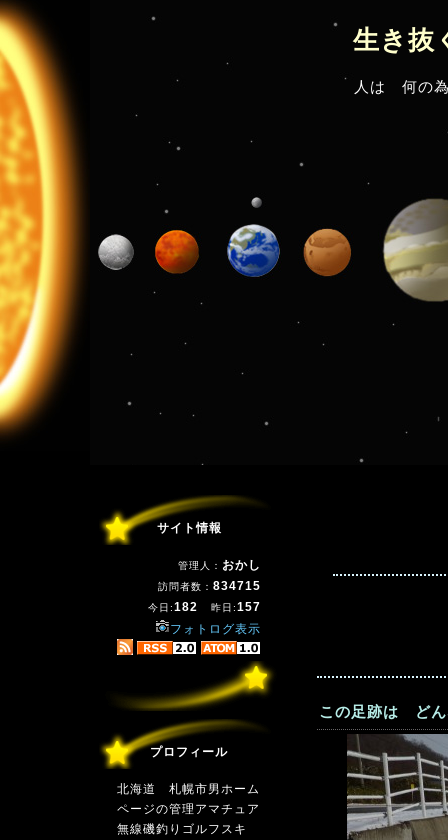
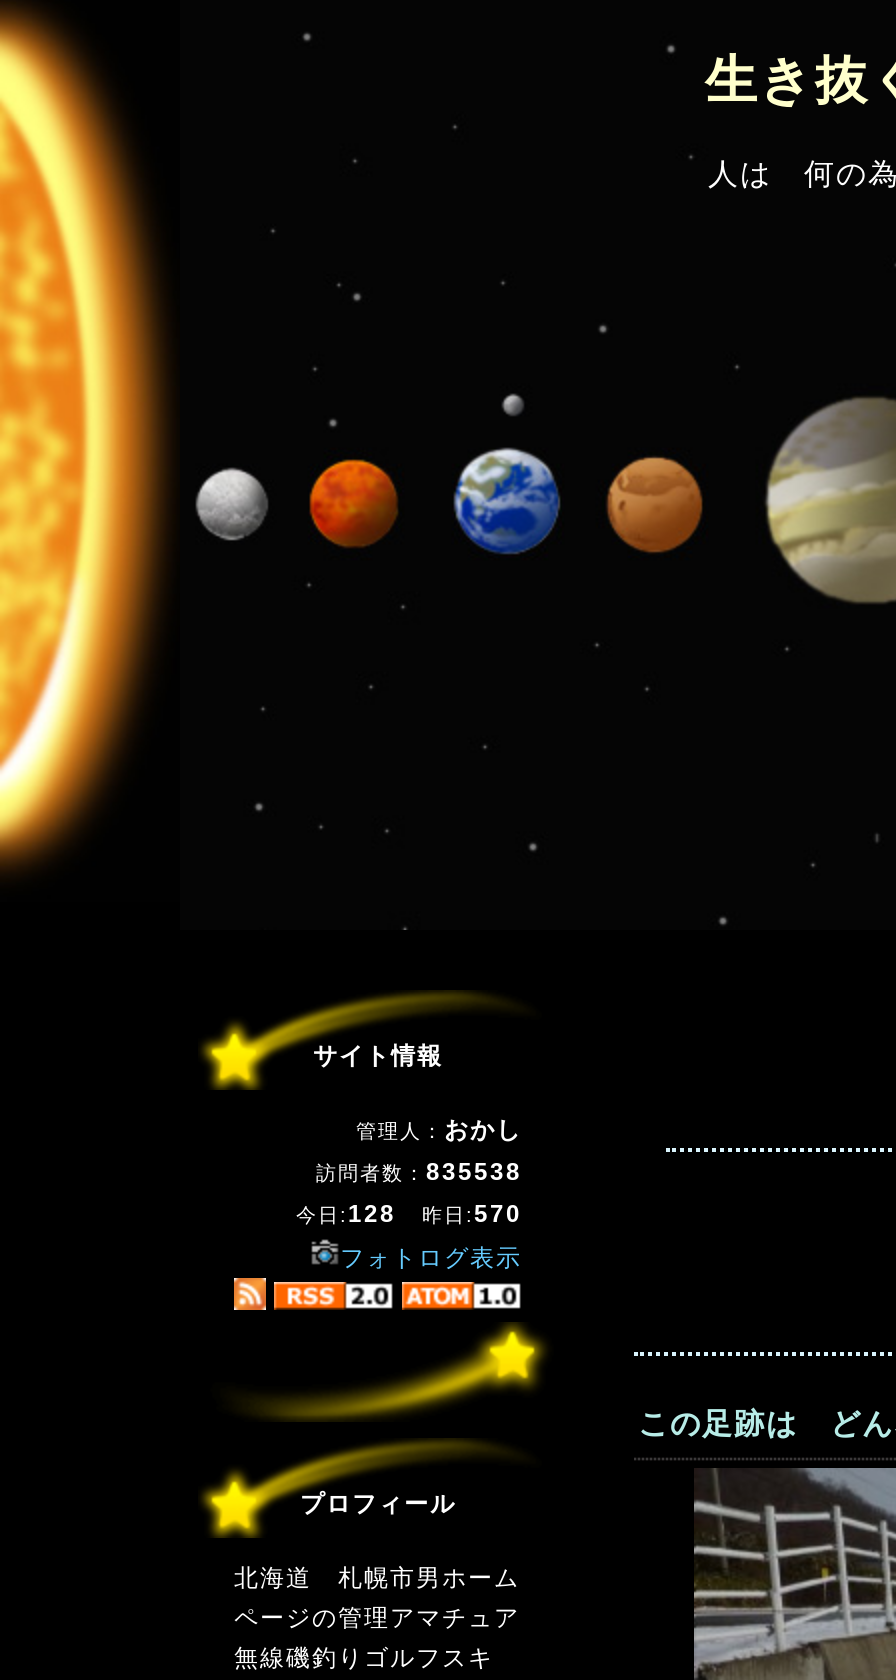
- 訪問者数：834715
+ 訪問者数：835538

- 今日: 182
+ 今日: 128

- 昨日: 157
+ 昨日: 570
